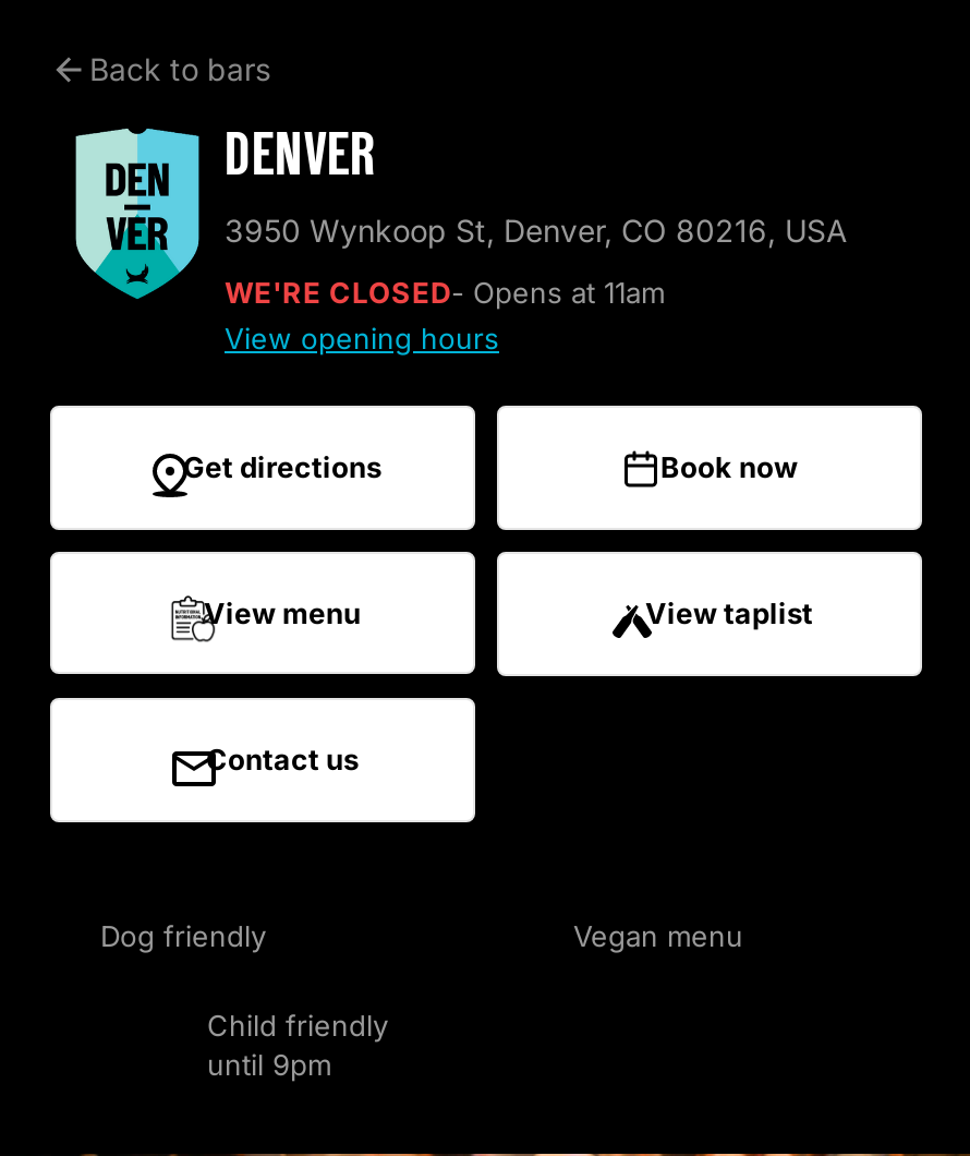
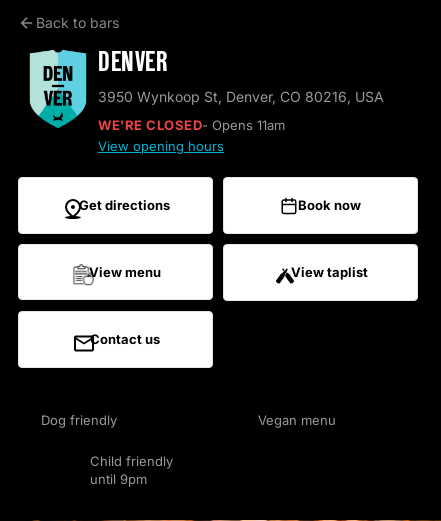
- WE'RE CLOSED- Opens at 11am
+ WE'RE CLOSED- Opens 11am
